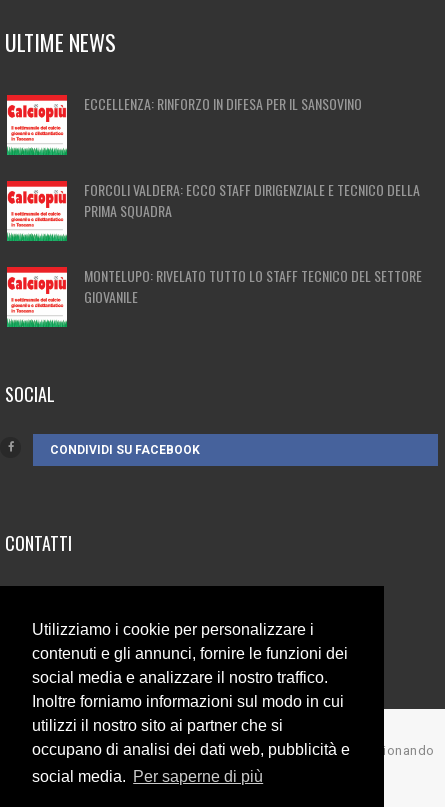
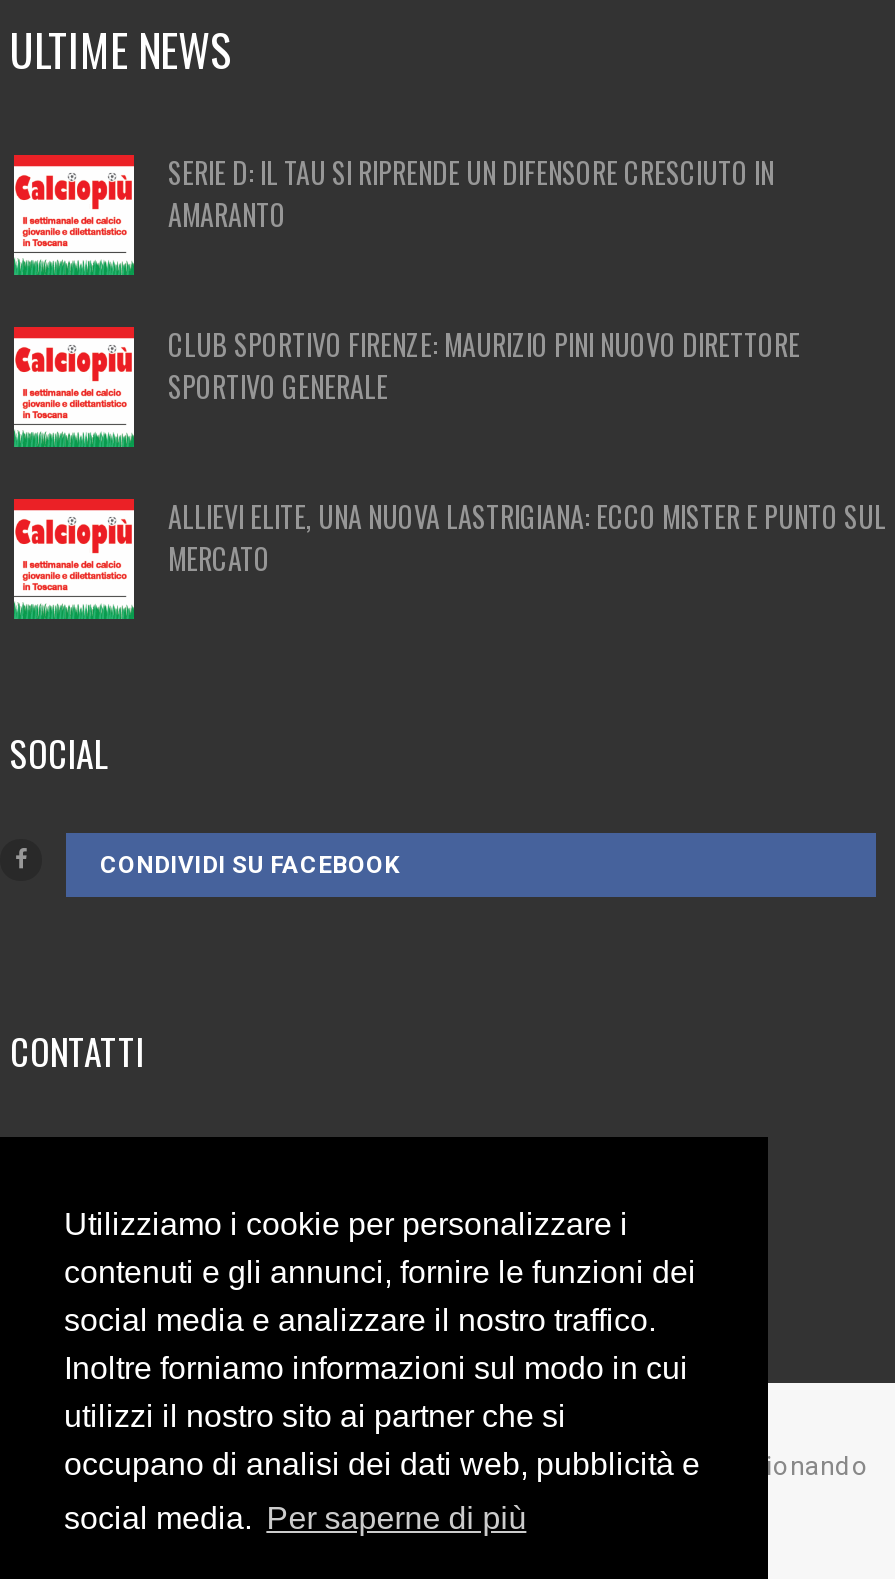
- ECCELLENZA: RINFORZO IN DIFESA PER IL SANSOVINO
+ SERIE D: IL TAU SI RIPRENDE UN DIFENSORE CRESCIUTO IN
+ AMARANTO

- FORCOLI VALDERA: ECCO STAFF DIRIGENZIALE E TECNICO DELLA
- PRIMA SQUADRA
+ CLUB SPORTIVO FIRENZE: MAURIZIO PINI NUOVO DIRETTORE
+ SPORTIVO GENERALE

- MONTELUPO: RIVELATO TUTTO LO STAFF TECNICO DEL SETTORE
- GIOVANILE
+ ALLIEVI ELITE, UNA NUOVA LASTRIGIANA: ECCO MISTER E PUNTO SUL
+ MERCATO
